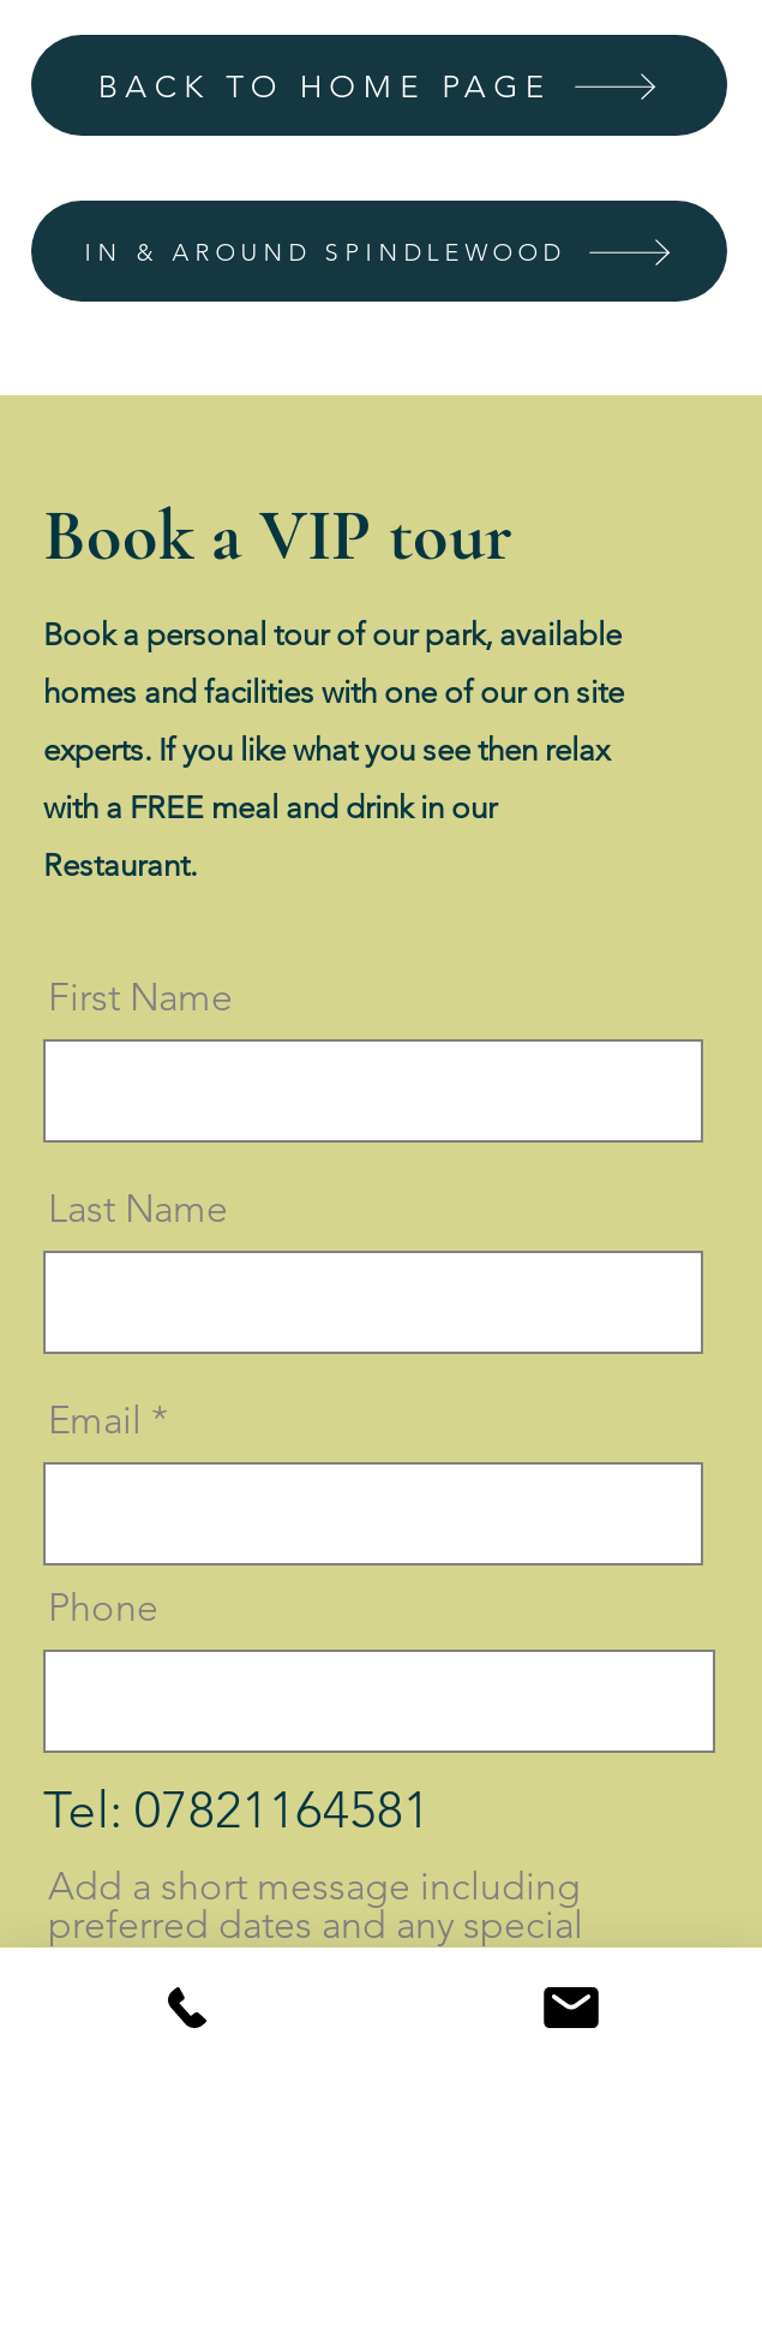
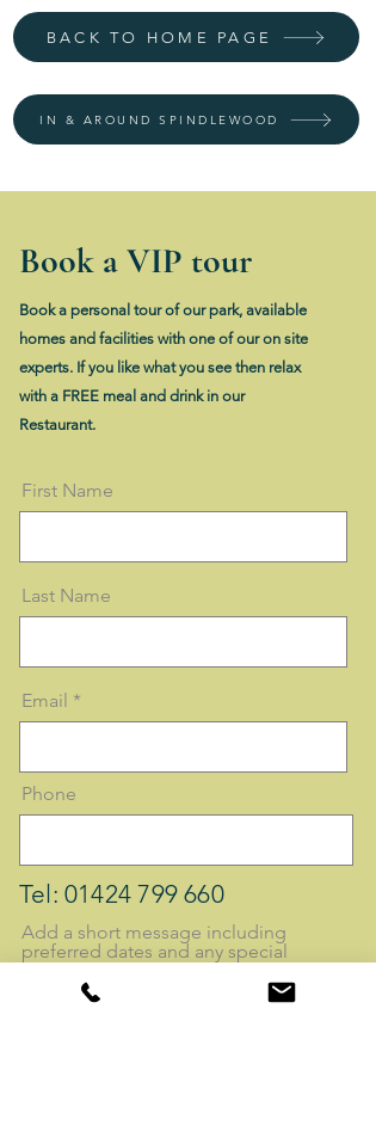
- Tel: 07821164581
+ Tel: 01424 799 660
